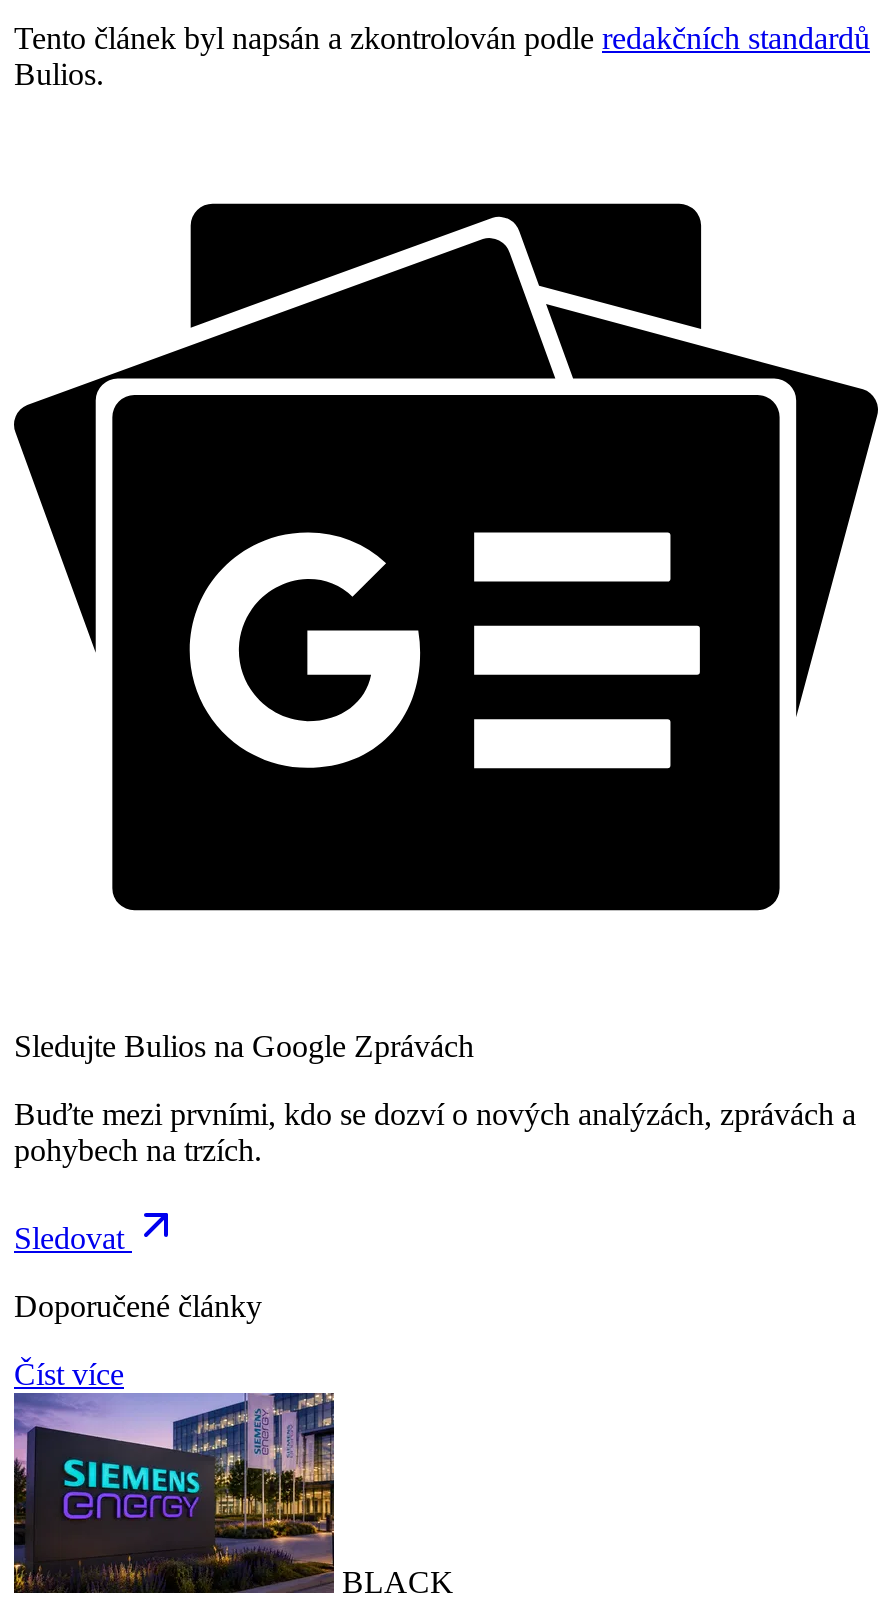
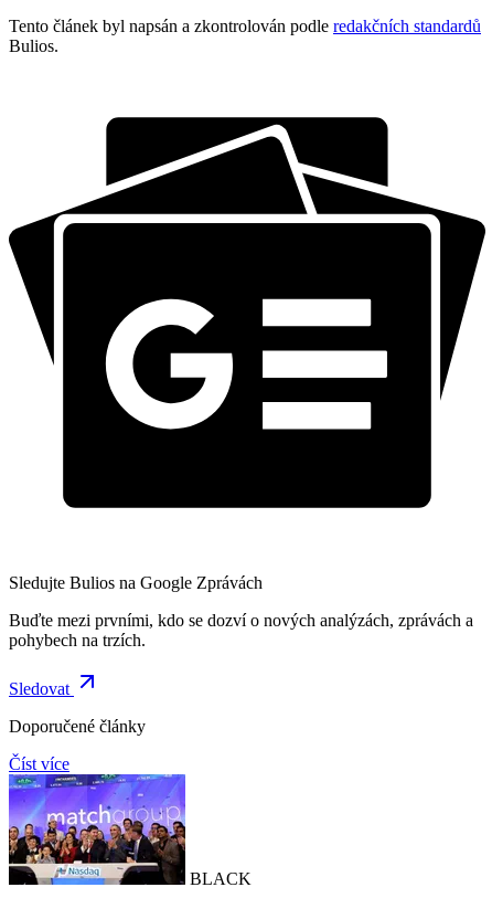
- [image]
+ [image]
